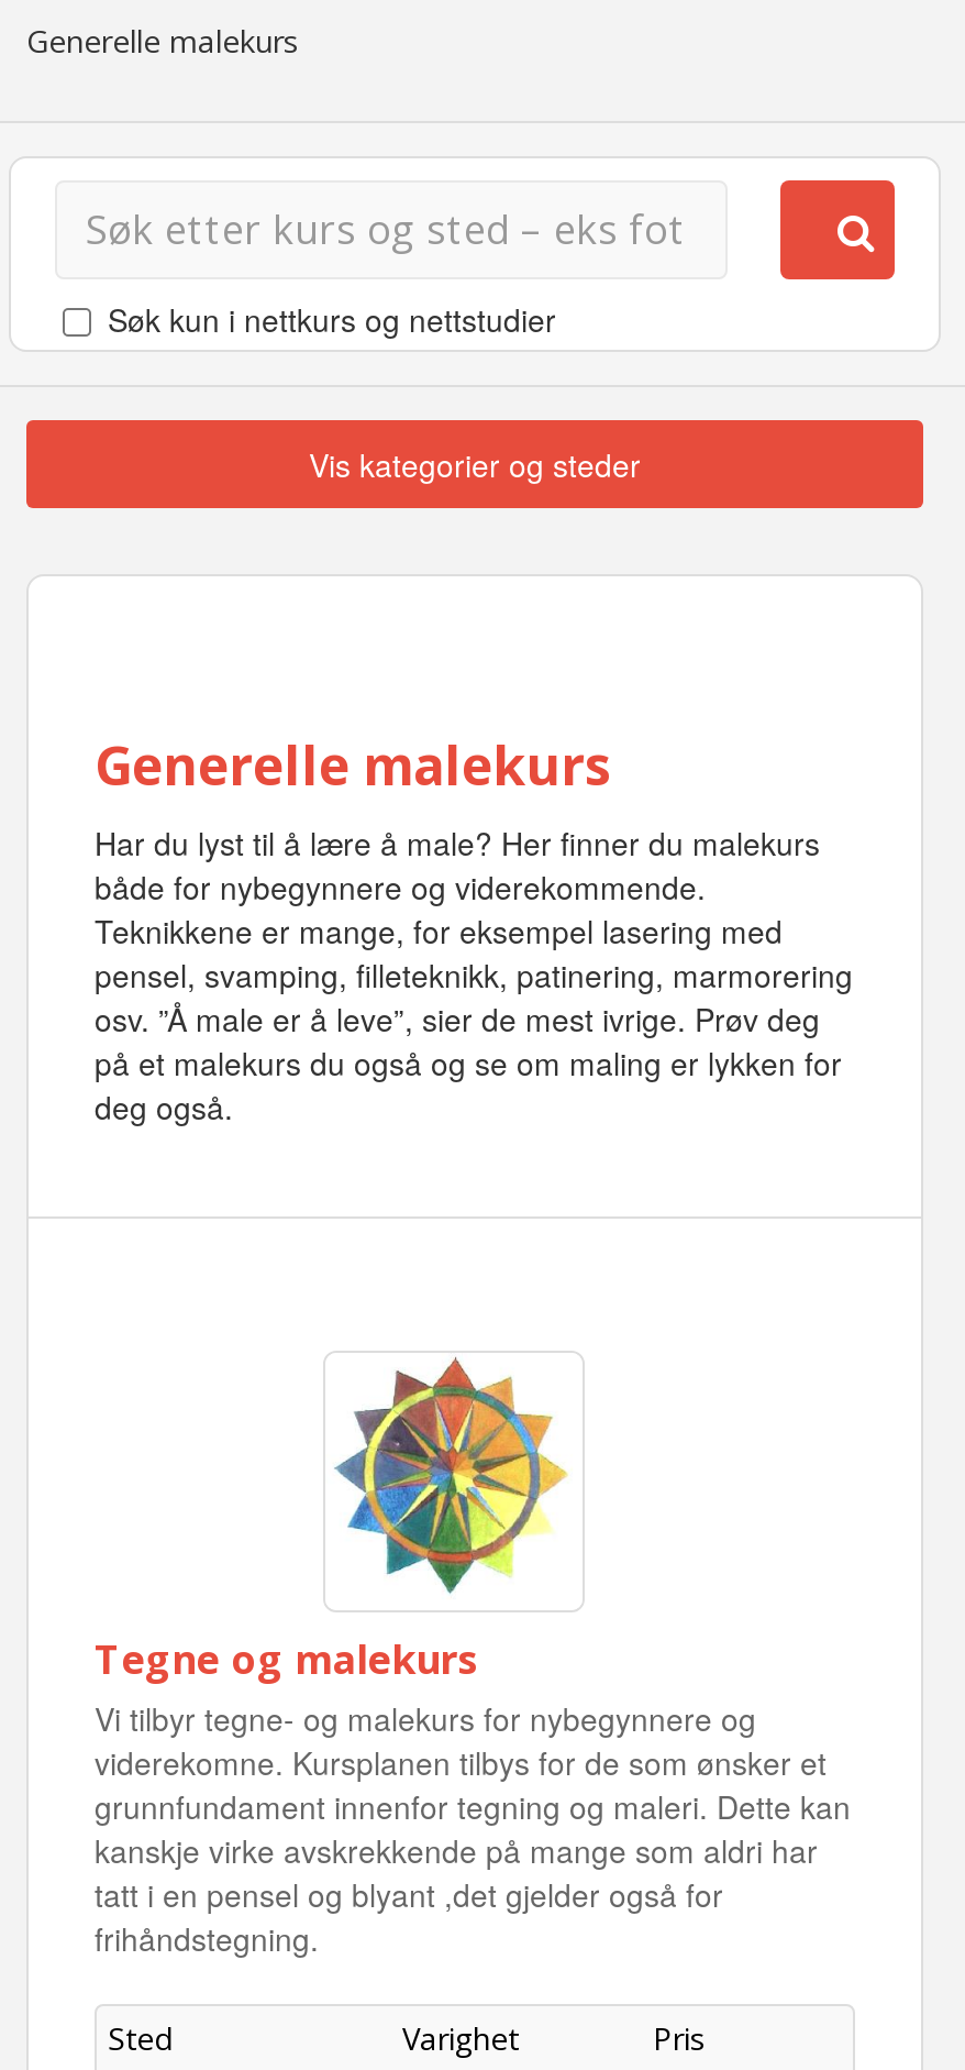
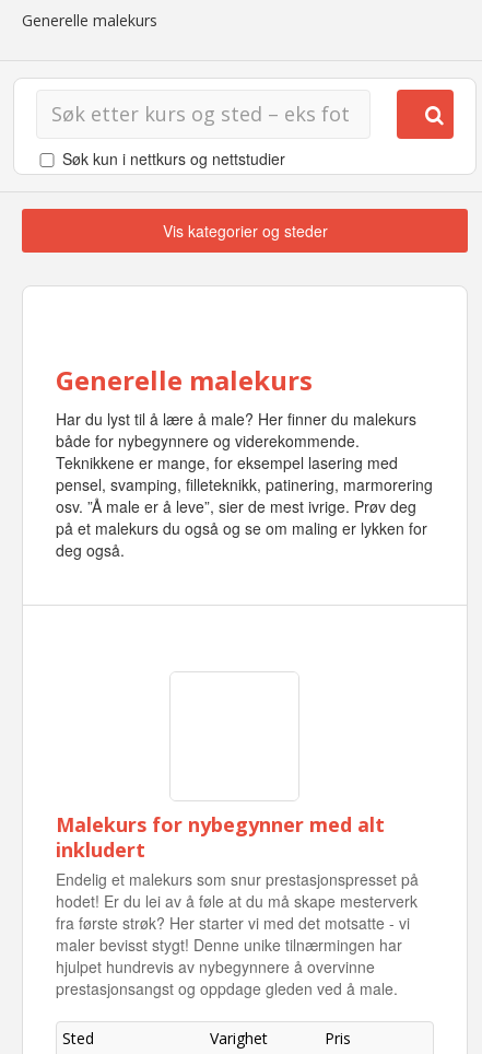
- [image]

- Tegne og malekurs
- Vi tilbyr tegne- og malekurs for nybegynnere og
- viderekomne. Kursplanen tilbys for de som ønsker et
- grunnfundament innenfor tegning og maleri. Dette kan
- kanskje virke avskrekkende på mange som aldri har
- tatt i en pensel og blyant ,det gjelder også for
- frihåndstegning.
+ Malekurs for nybegynner med alt
+ inkludert
+ Endelig et malekurs som snur prestasjonspresset på
+ hodet! Er du lei av å føle at du må skape mesterverk
+ fra første strøk? Her starter vi med det motsatte - vi
+ maler bevisst stygt! Denne unike tilnærmingen har
+ hjulpet hundrevis av nybegynnere å overvinne
+ prestasjonsangst og oppdage gleden ved å male.
